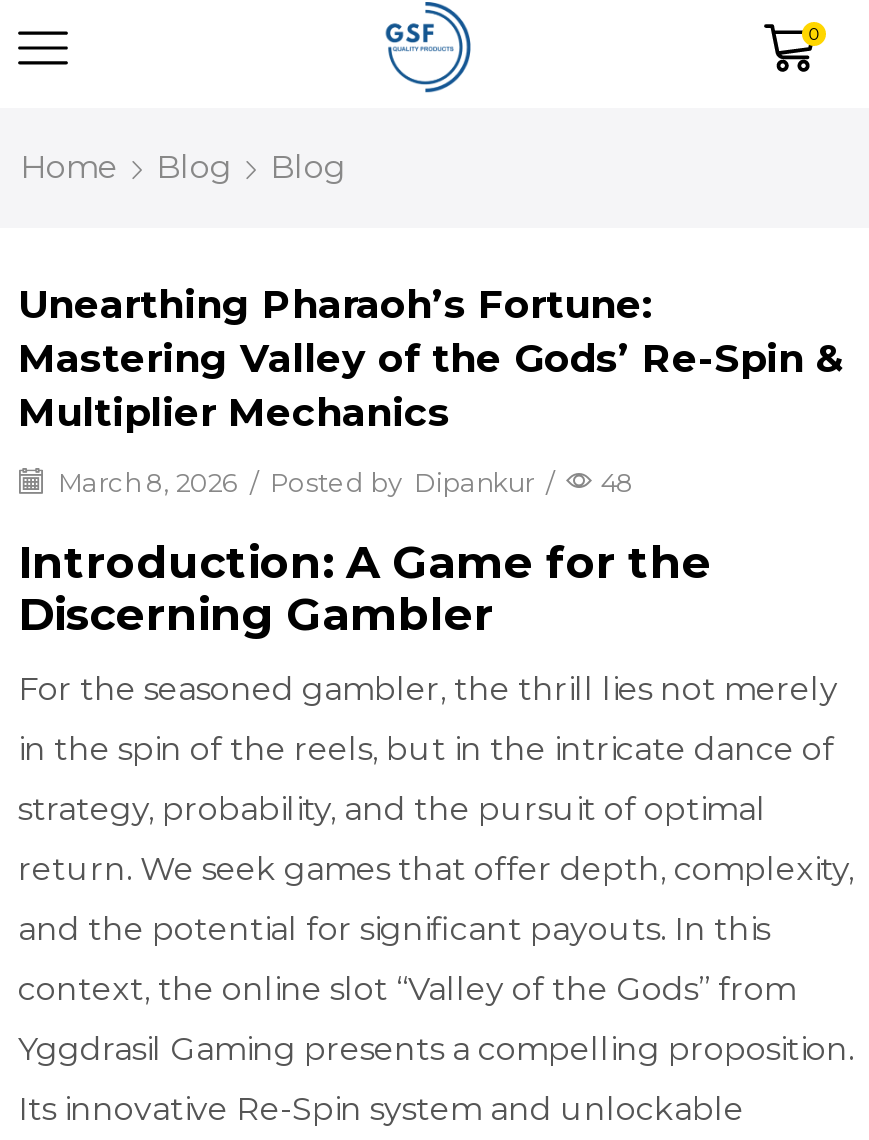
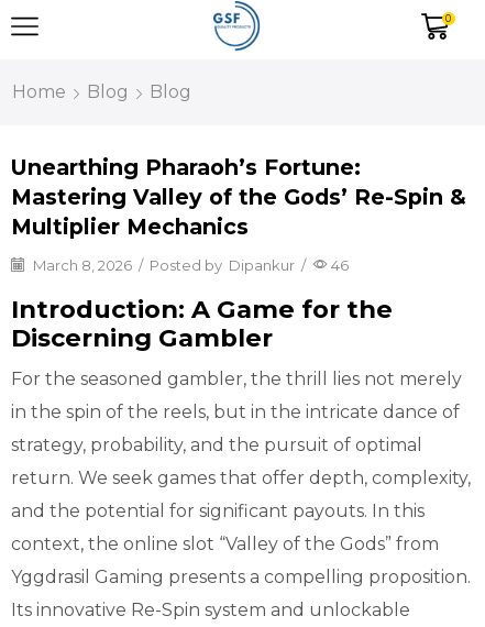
- March 8, 2026 / Posted by Dipankur / 48
+ March 8, 2026 / Posted by Dipankur / 46
